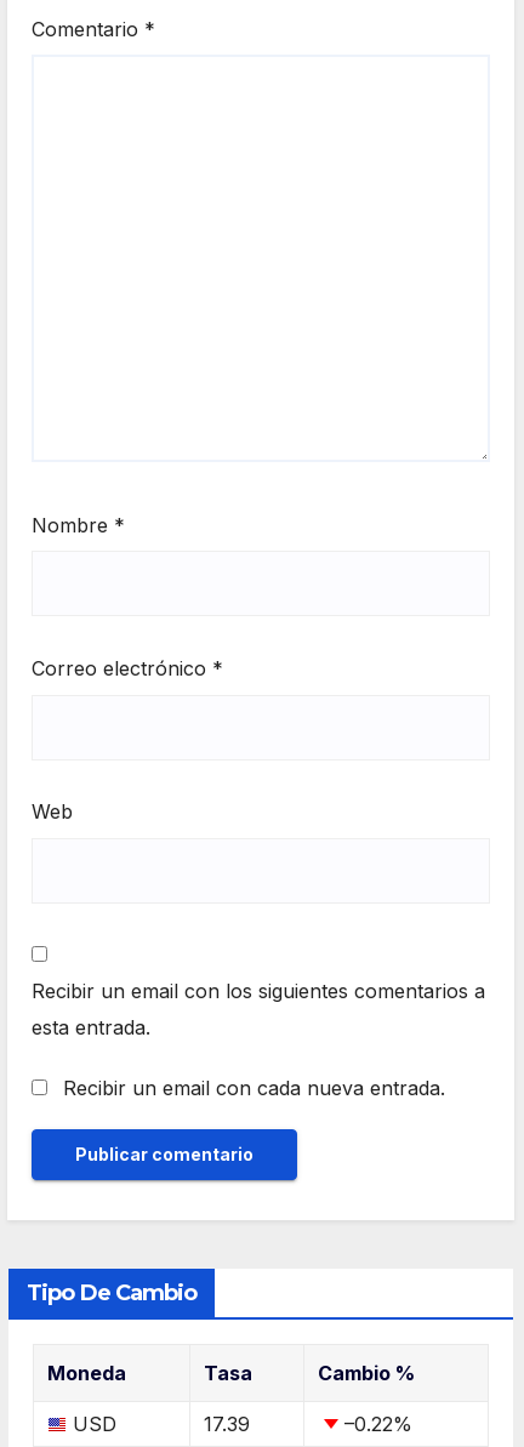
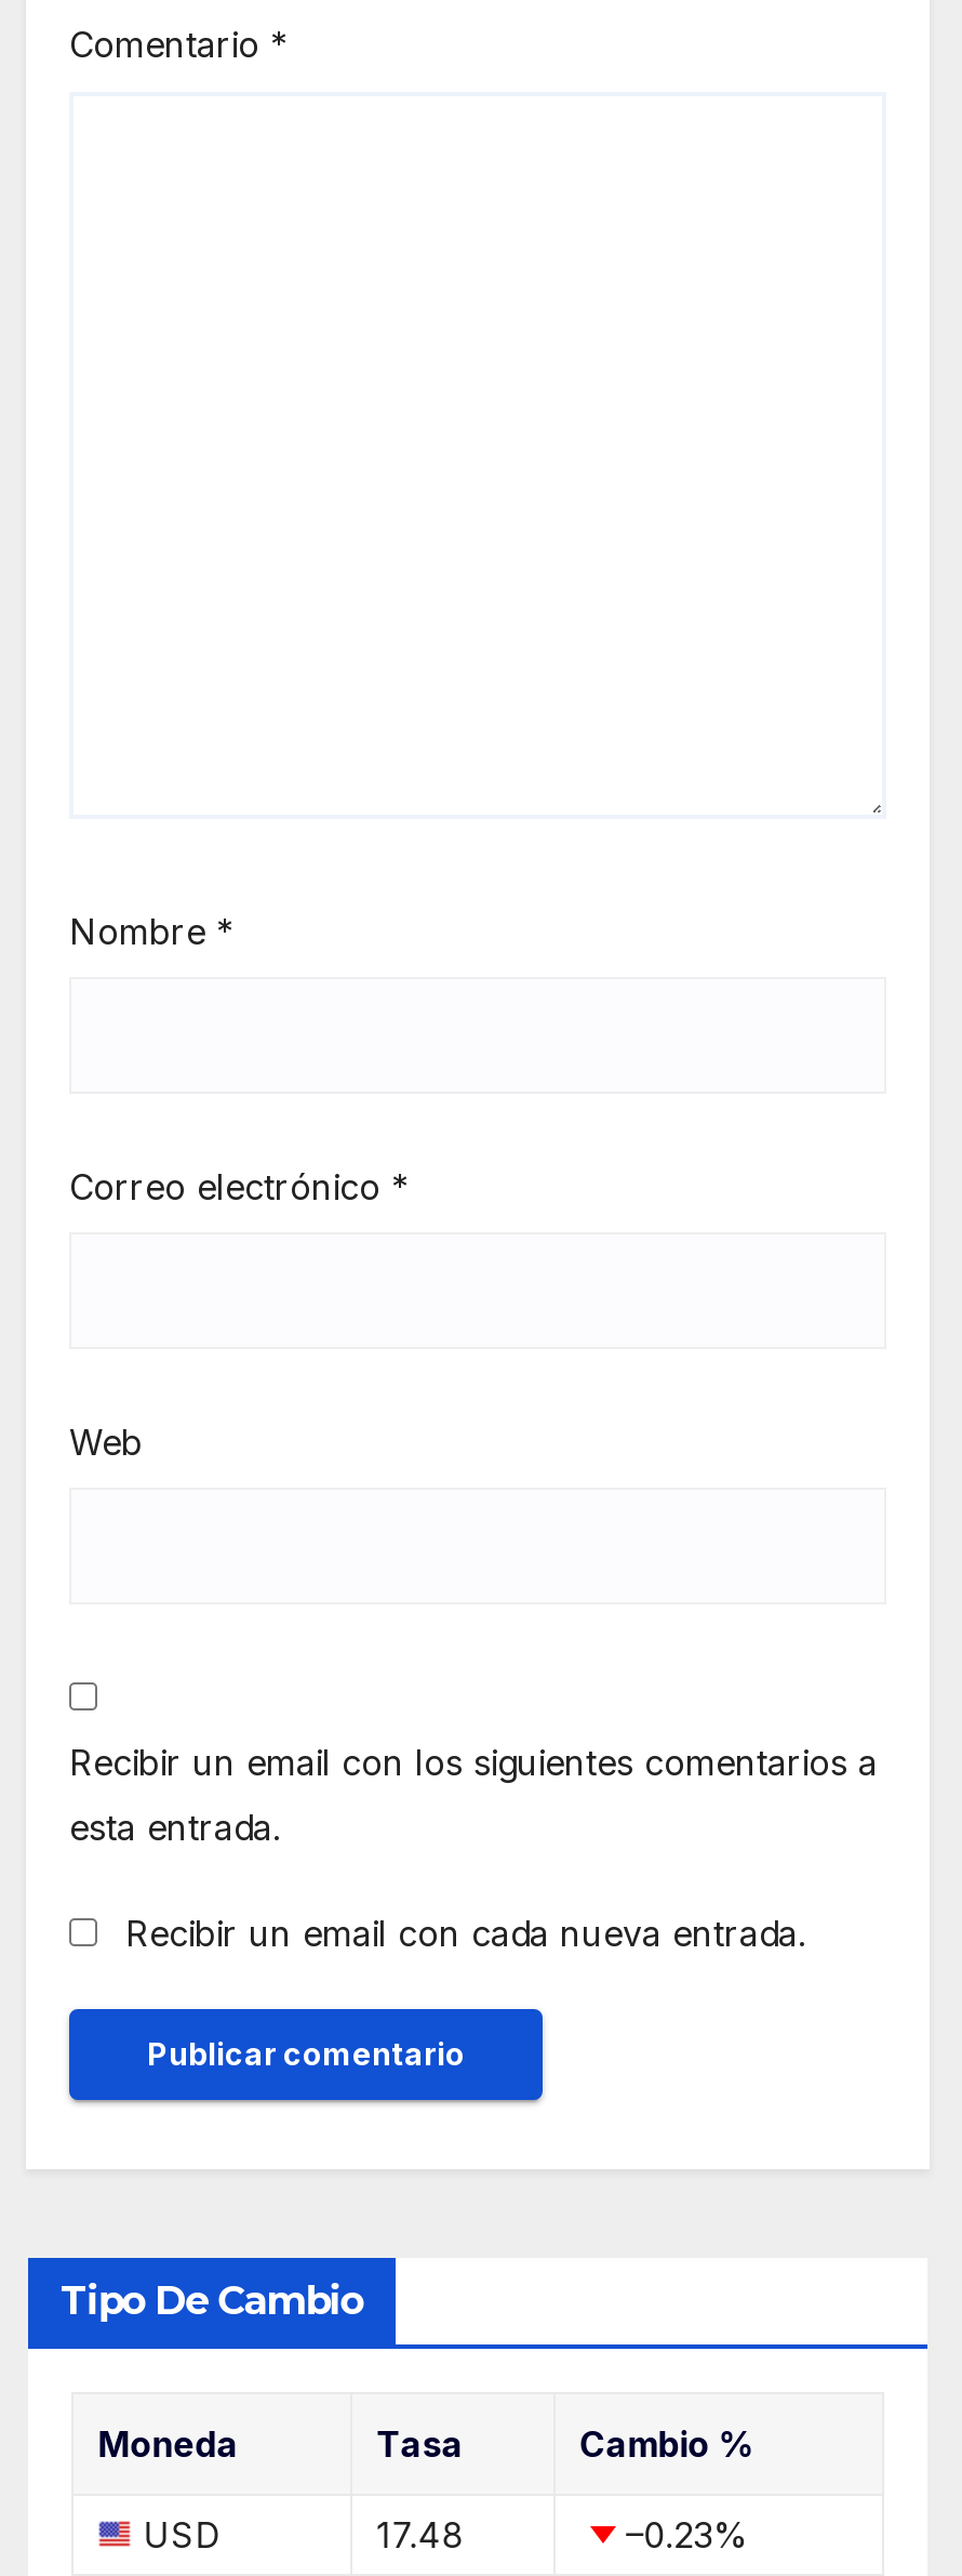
- 17.39
+ 17.48

- –0.22%
+ –0.23%
